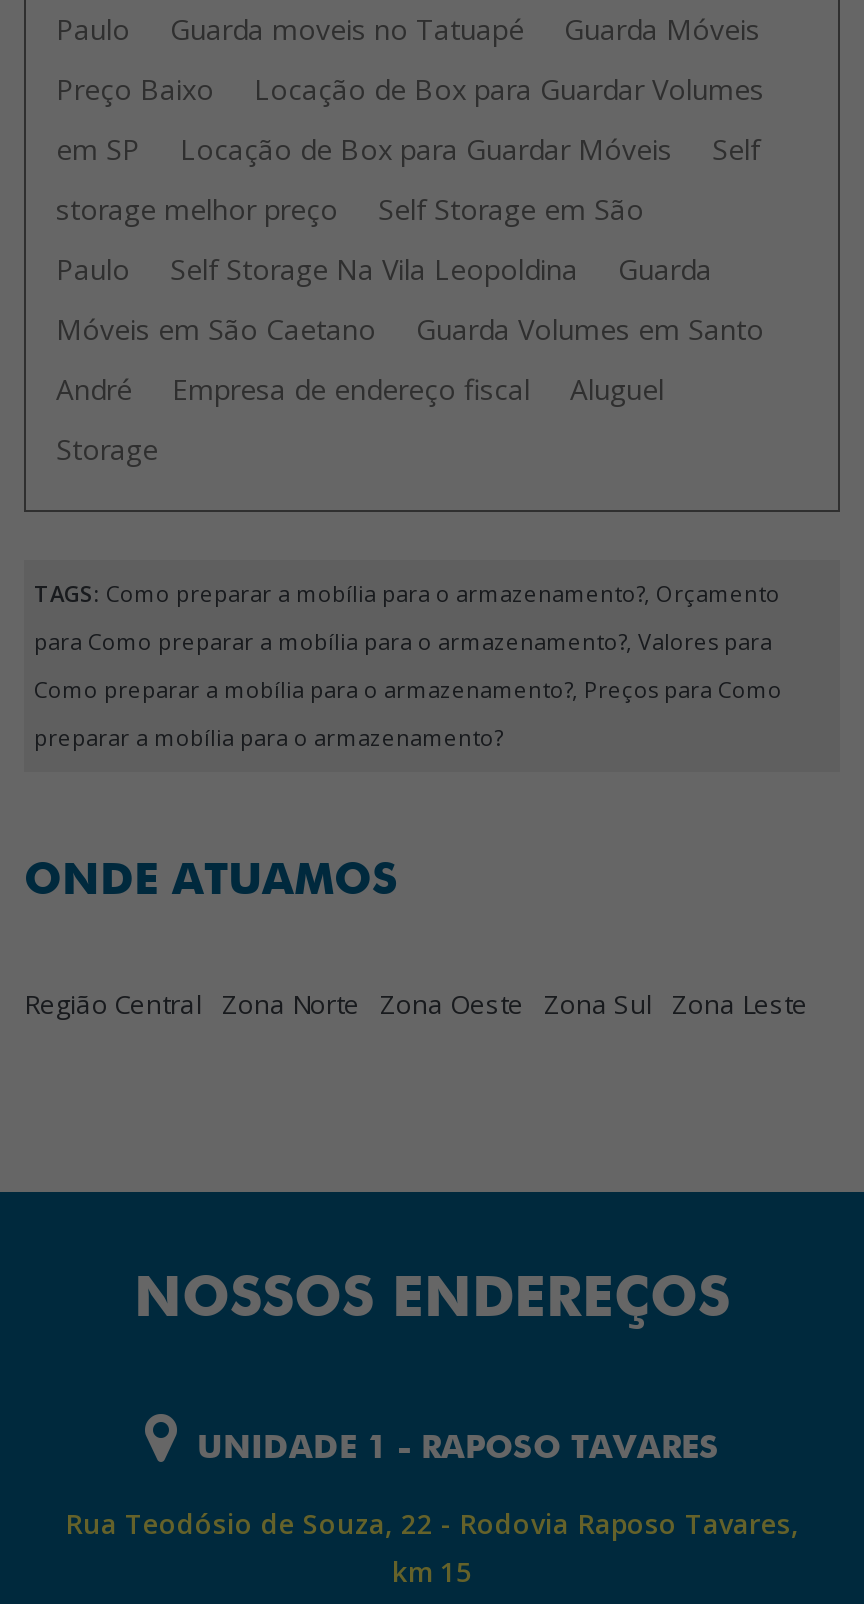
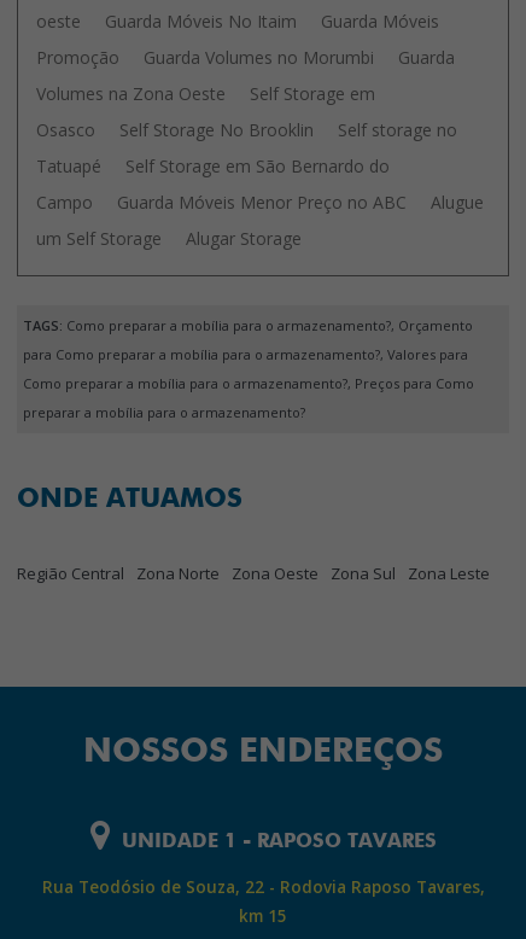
- Paulo
- Guarda moveis no Tatuapé
+ oeste
+ Guarda Móveis No Itaim

- Preço Baixo
- Locação de Box para Guardar Volumes
- em SP
- Locação de Box para Guardar Móveis
- Self
- storage melhor preço
- Self Storage em São
- Paulo
- Self Storage Na Vila Leopoldina
+ Promoção
+ Guarda Volumes no Morumbi

moved up: Guarda

- Móveis em São Caetano
- Guarda Volumes em Santo
- André
- Empresa de endereço fiscal
- Aluguel
- Storage
+ Volumes na Zona Oeste
+ Self Storage em
+ Osasco
+ Self Storage No Brooklin
+ Self storage no
+ Tatuapé
+ Self Storage em São Bernardo do
+ Campo
+ Guarda Móveis Menor Preço no ABC
+ Alugue
+ um Self Storage
+ Alugar Storage
